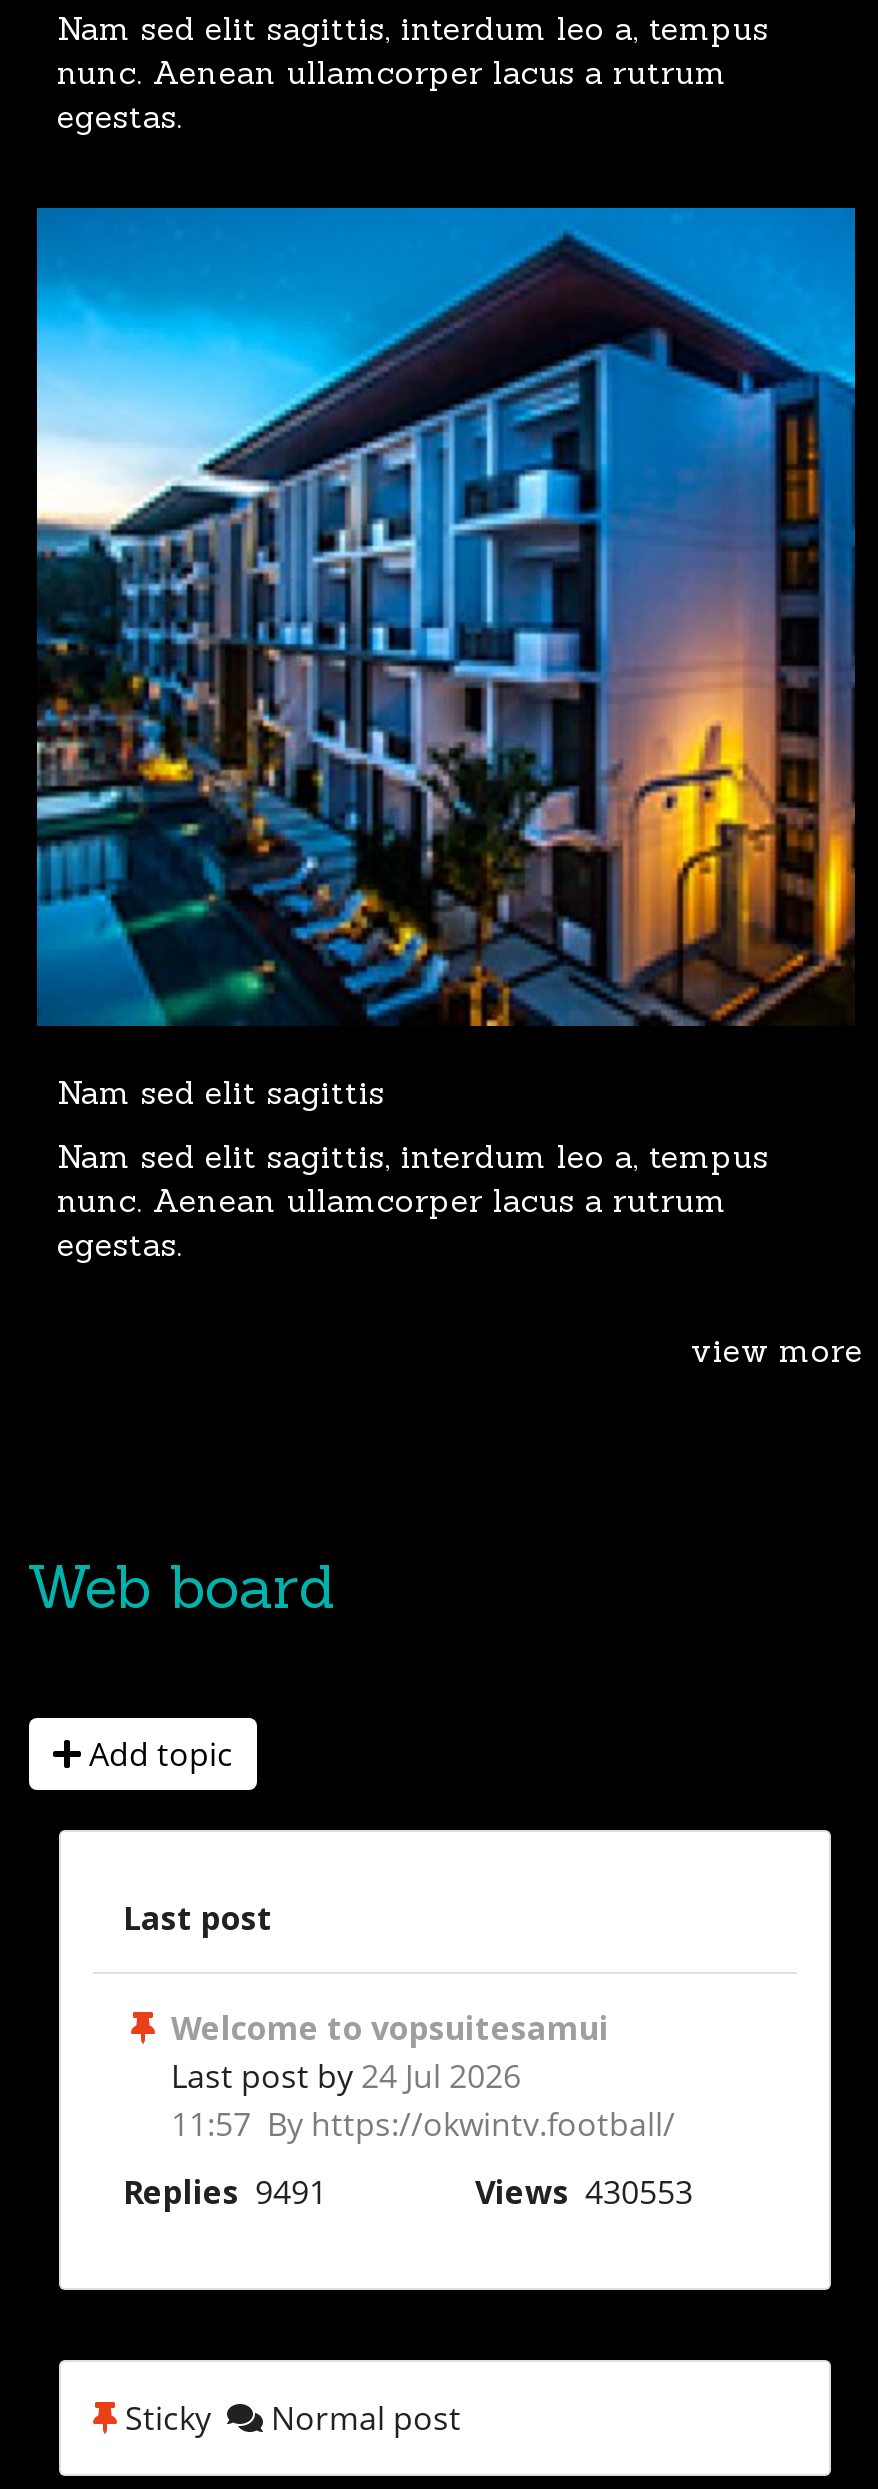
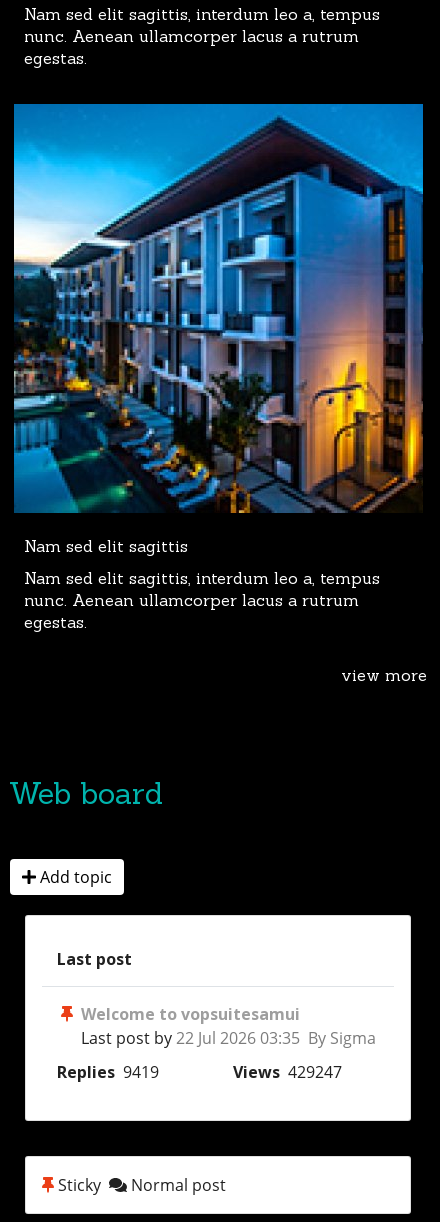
- Last post by 24 Jul 2026
- 11:57 By https://okwintv.football/
+ Last post by 22 Jul 2026 03:35 By Sigma

- Replies 9491
- Views 430553
+ Replies 9419
+ Views 429247
